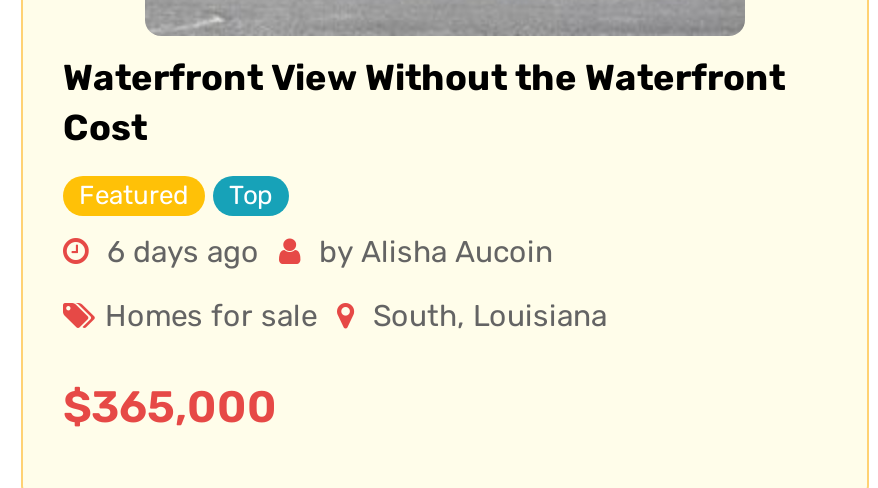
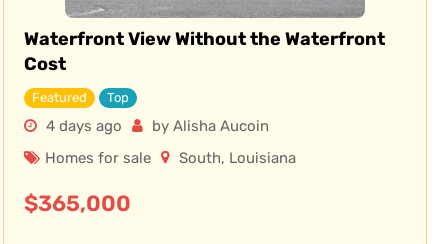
- 6 days ago by Alisha Aucoin
+ 4 days ago by Alisha Aucoin
